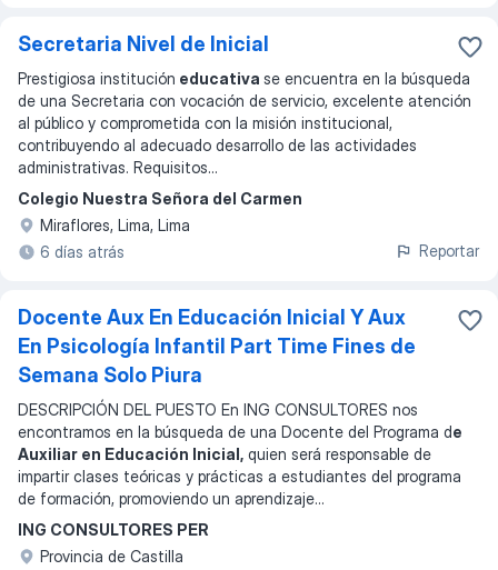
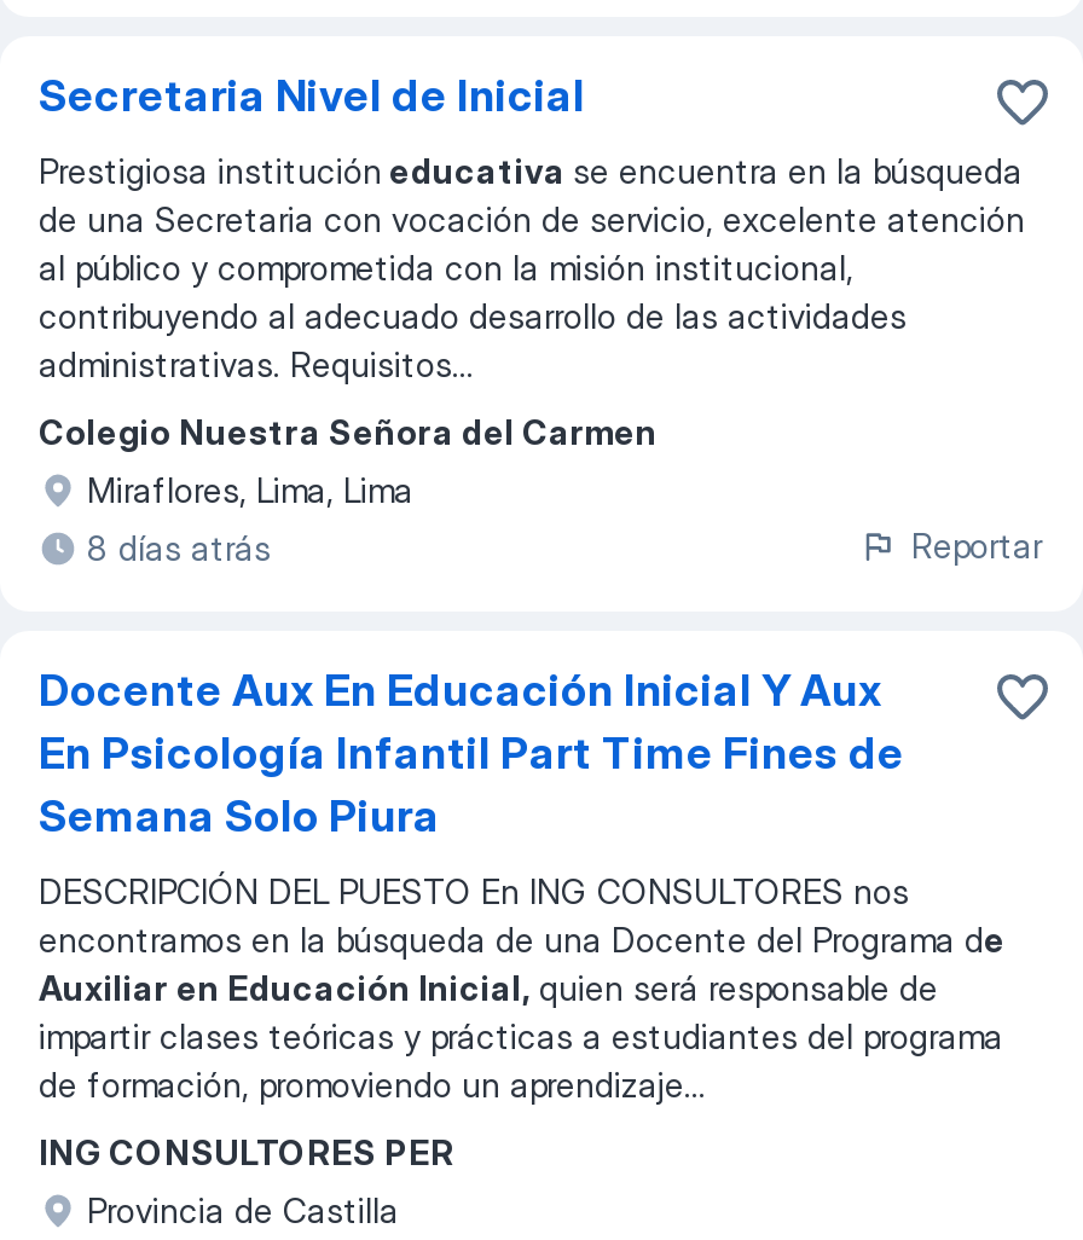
- 6 días atrás
+ 8 días atrás
